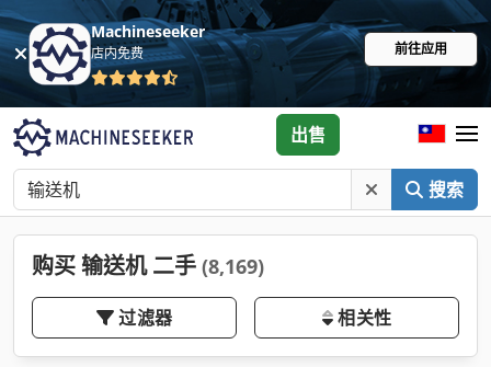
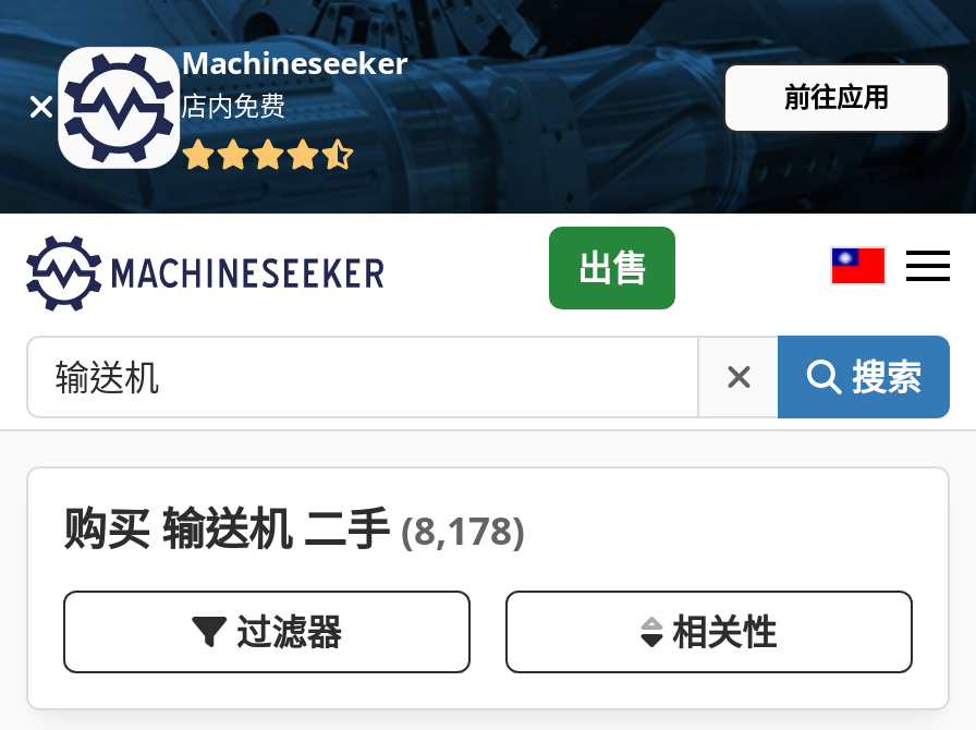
- 购买 输送机 二手(8,169)
+ 购买 输送机 二手(8,178)
